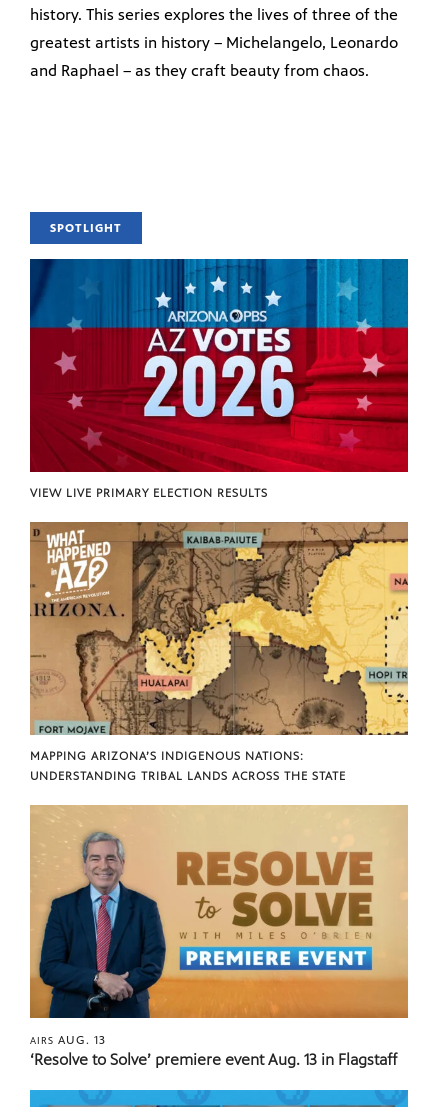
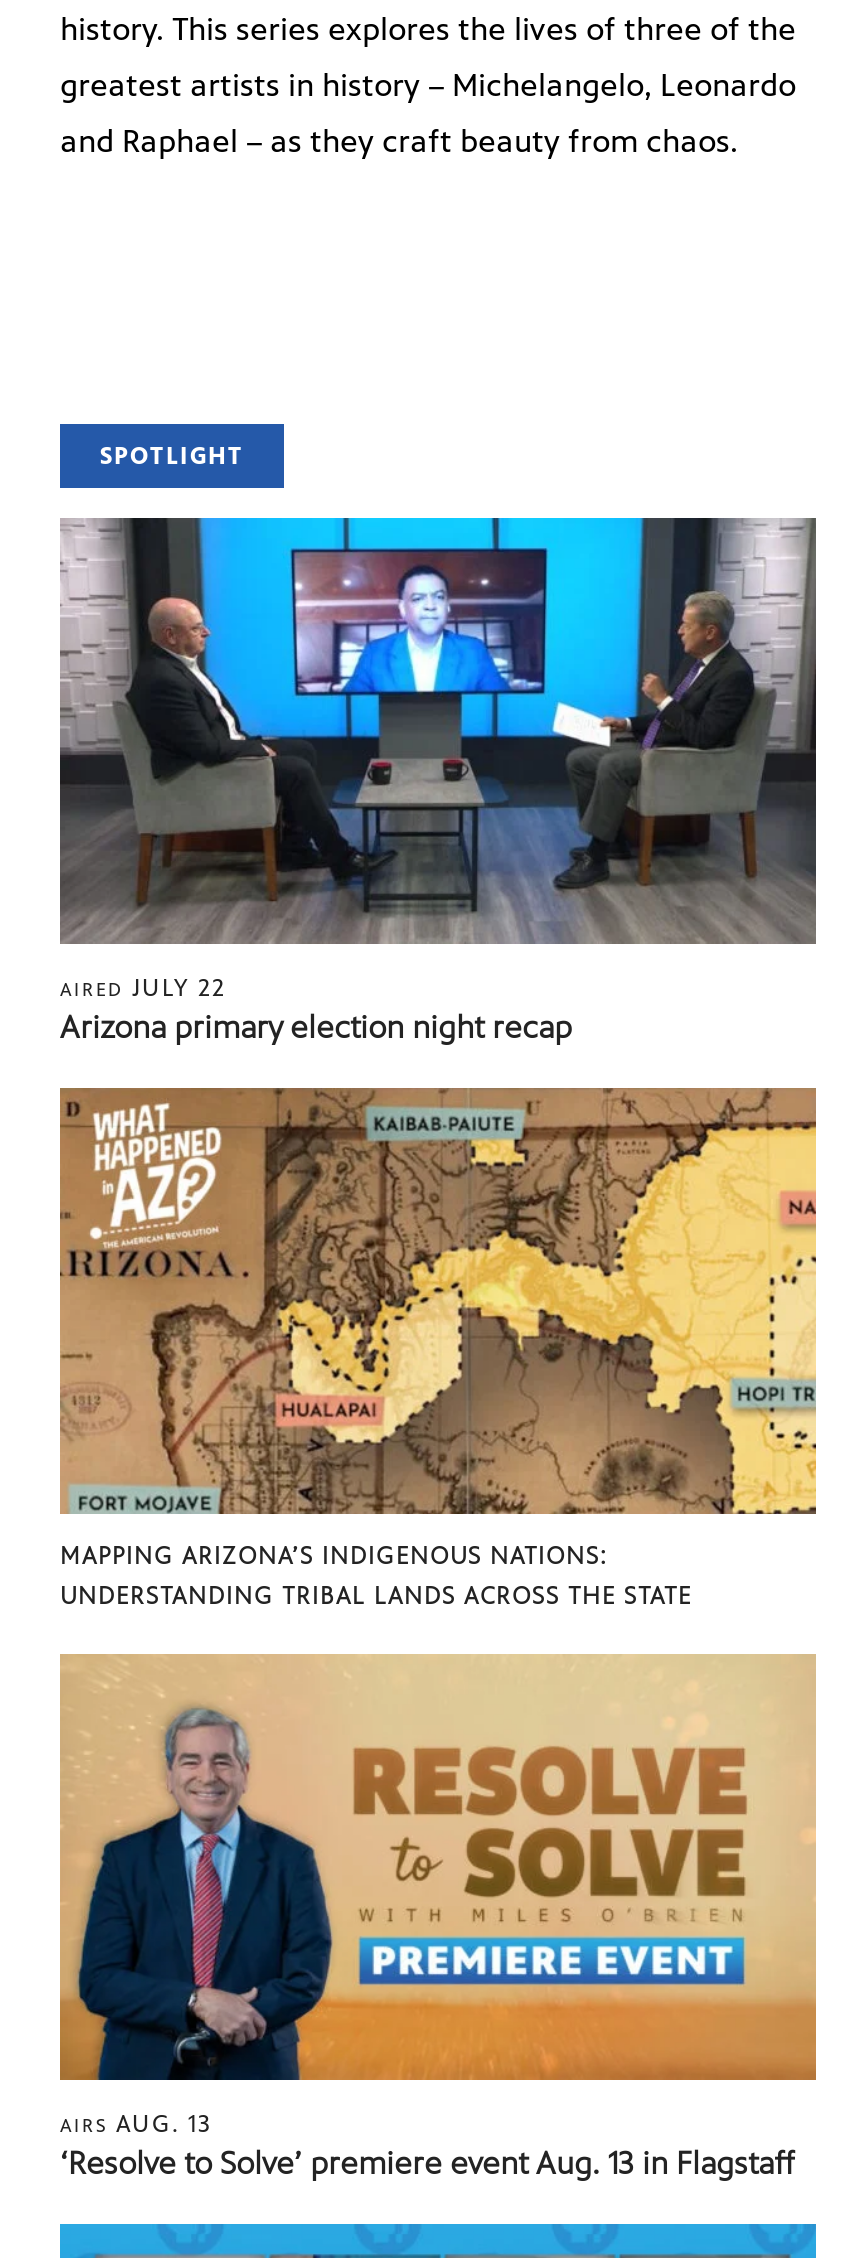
- [image]
- VIEW LIVE PRIMARY ELECTION RESULTS
+ [image]
+ AIRED JULY 22
+ Arizona primary election night recap
